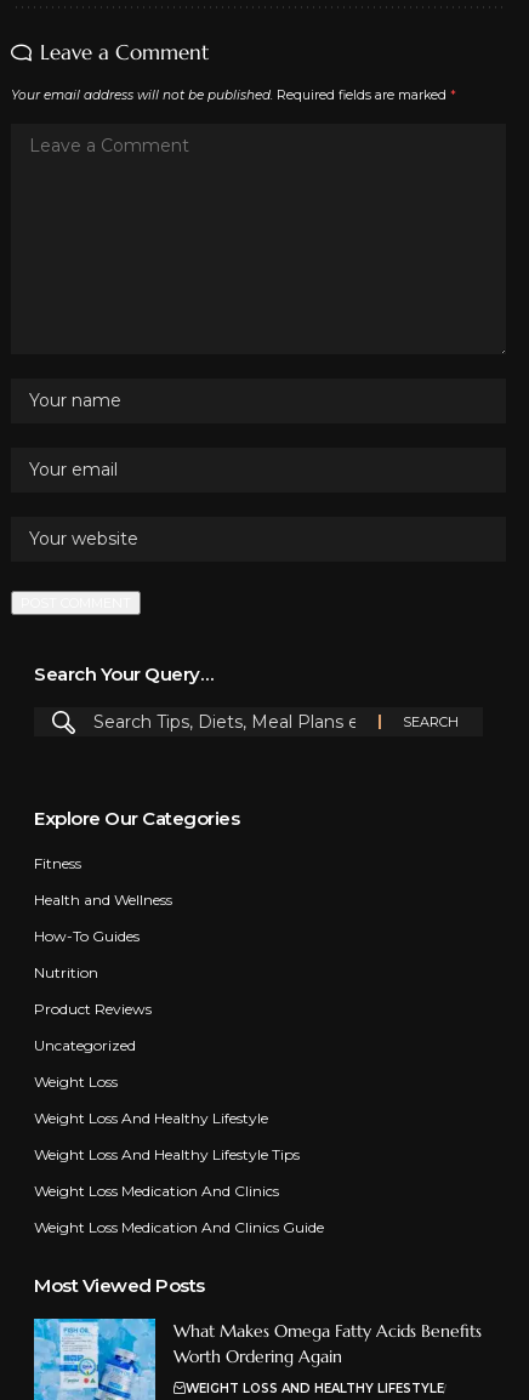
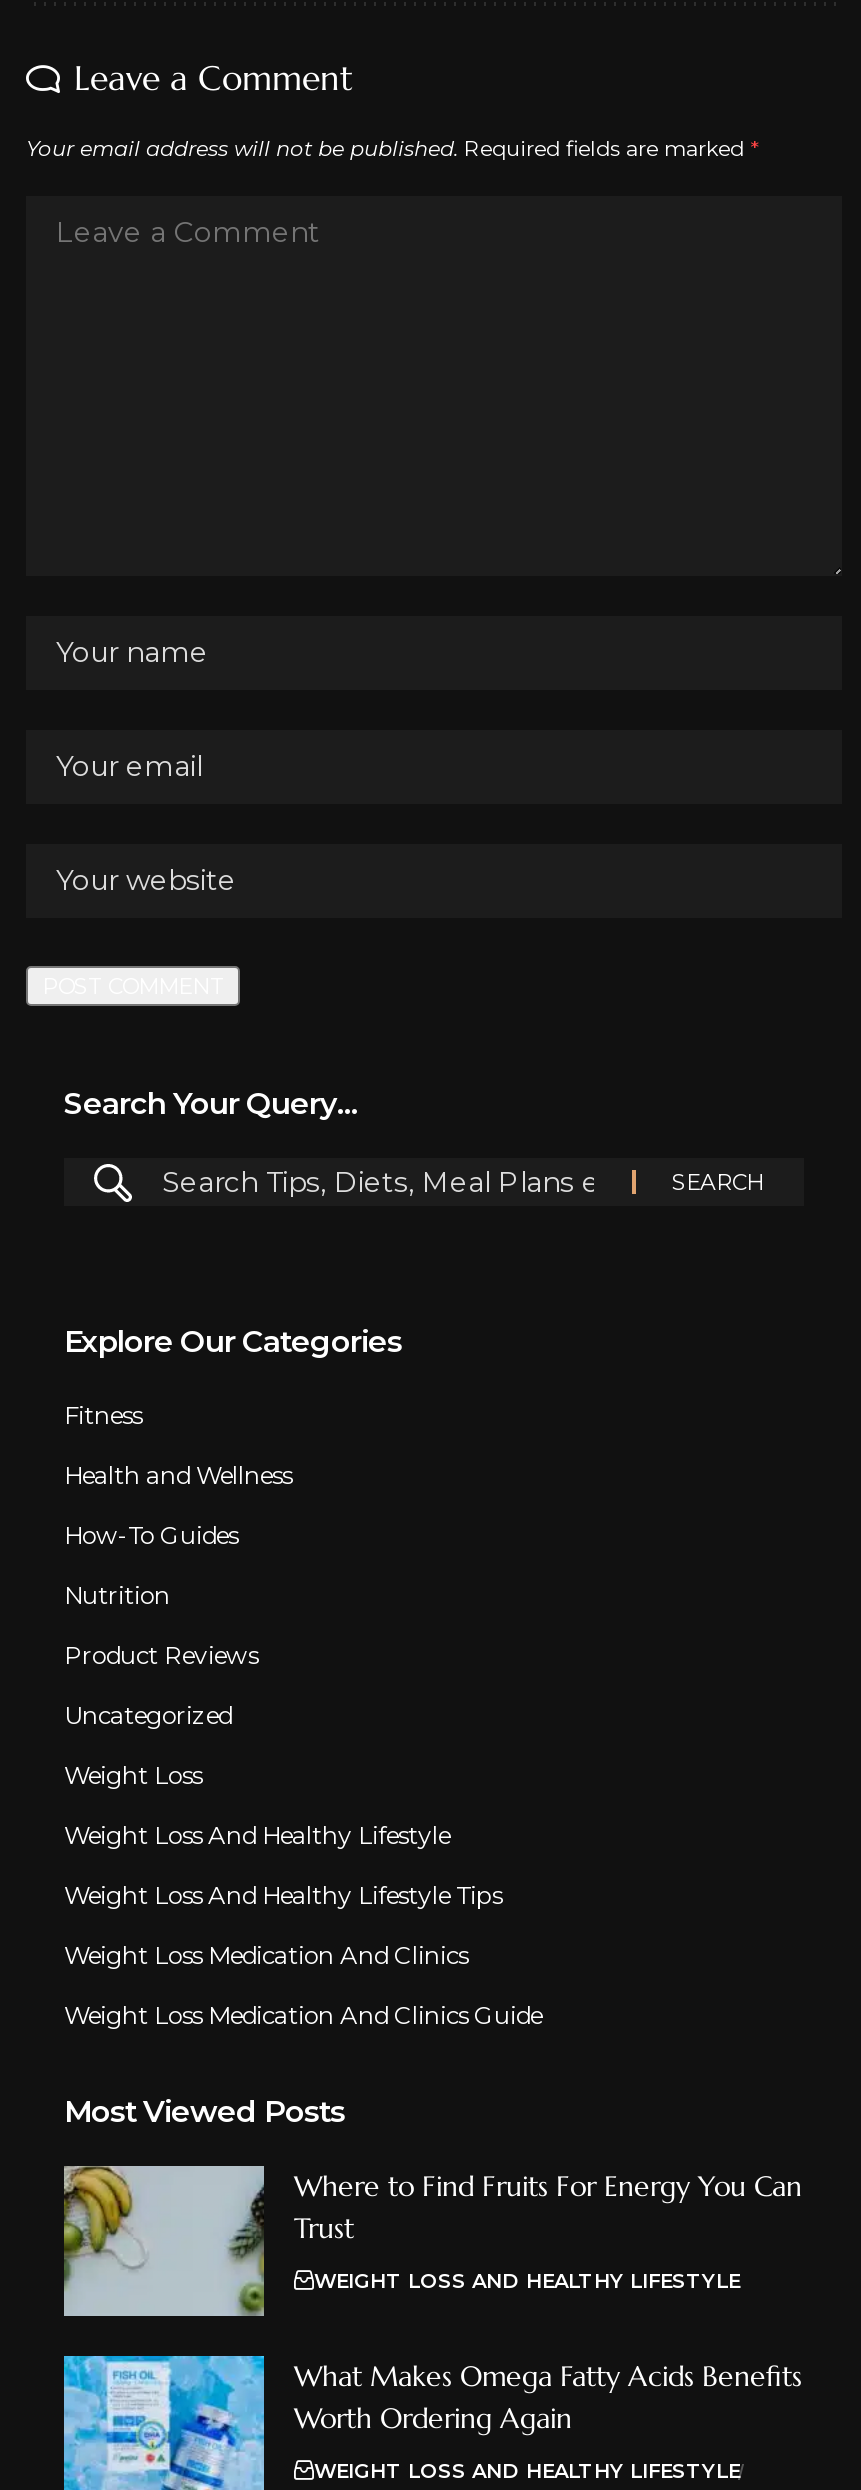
+ [image]
+ Where to Find Fruits For Energy You Can
+ Trust
+ WEIGHT LOSS AND HEALTHY LIFESTYLE
